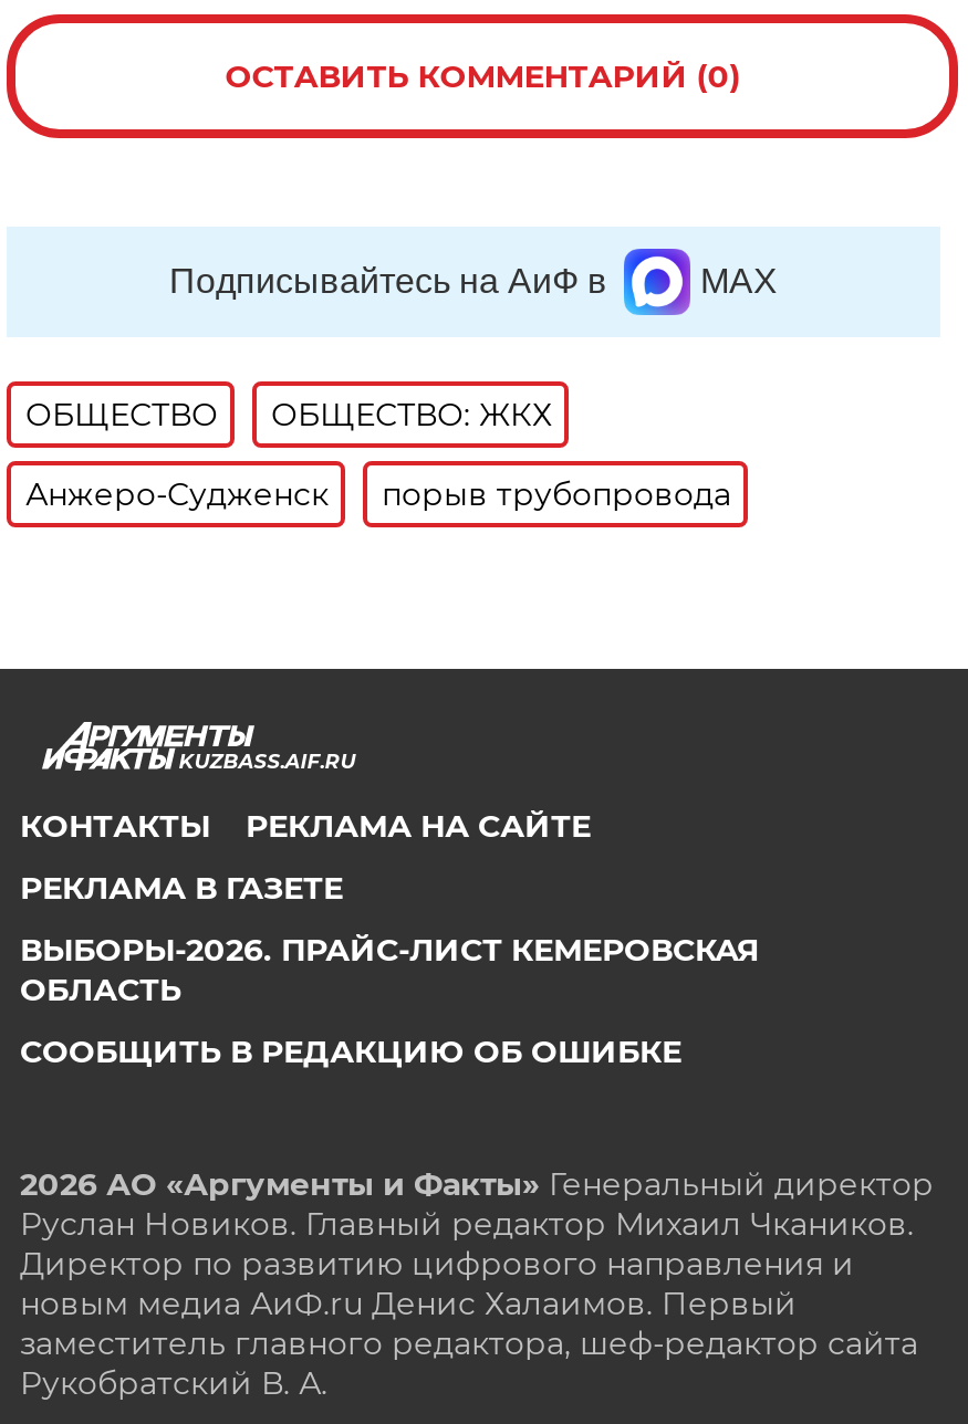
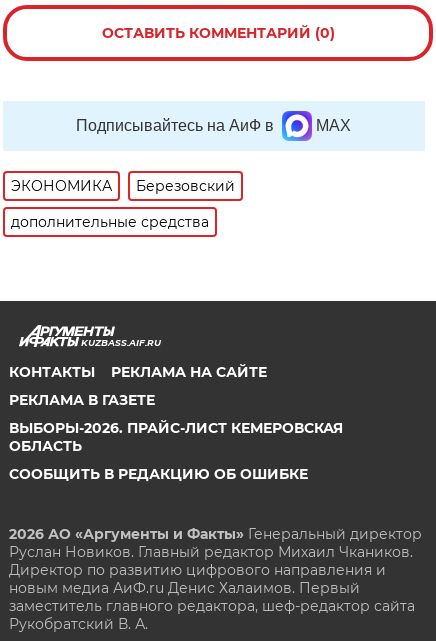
- ОБЩЕСТВО
- ОБЩЕСТВО: ЖКХ
+ ЭКОНОМИКА
+ Березовский

- Анжеро-Судженск
- порыв трубопровода
+ дополнительные средства
